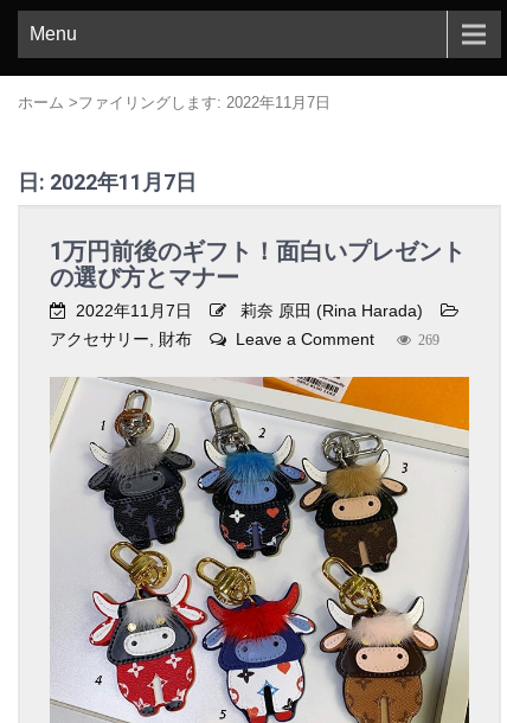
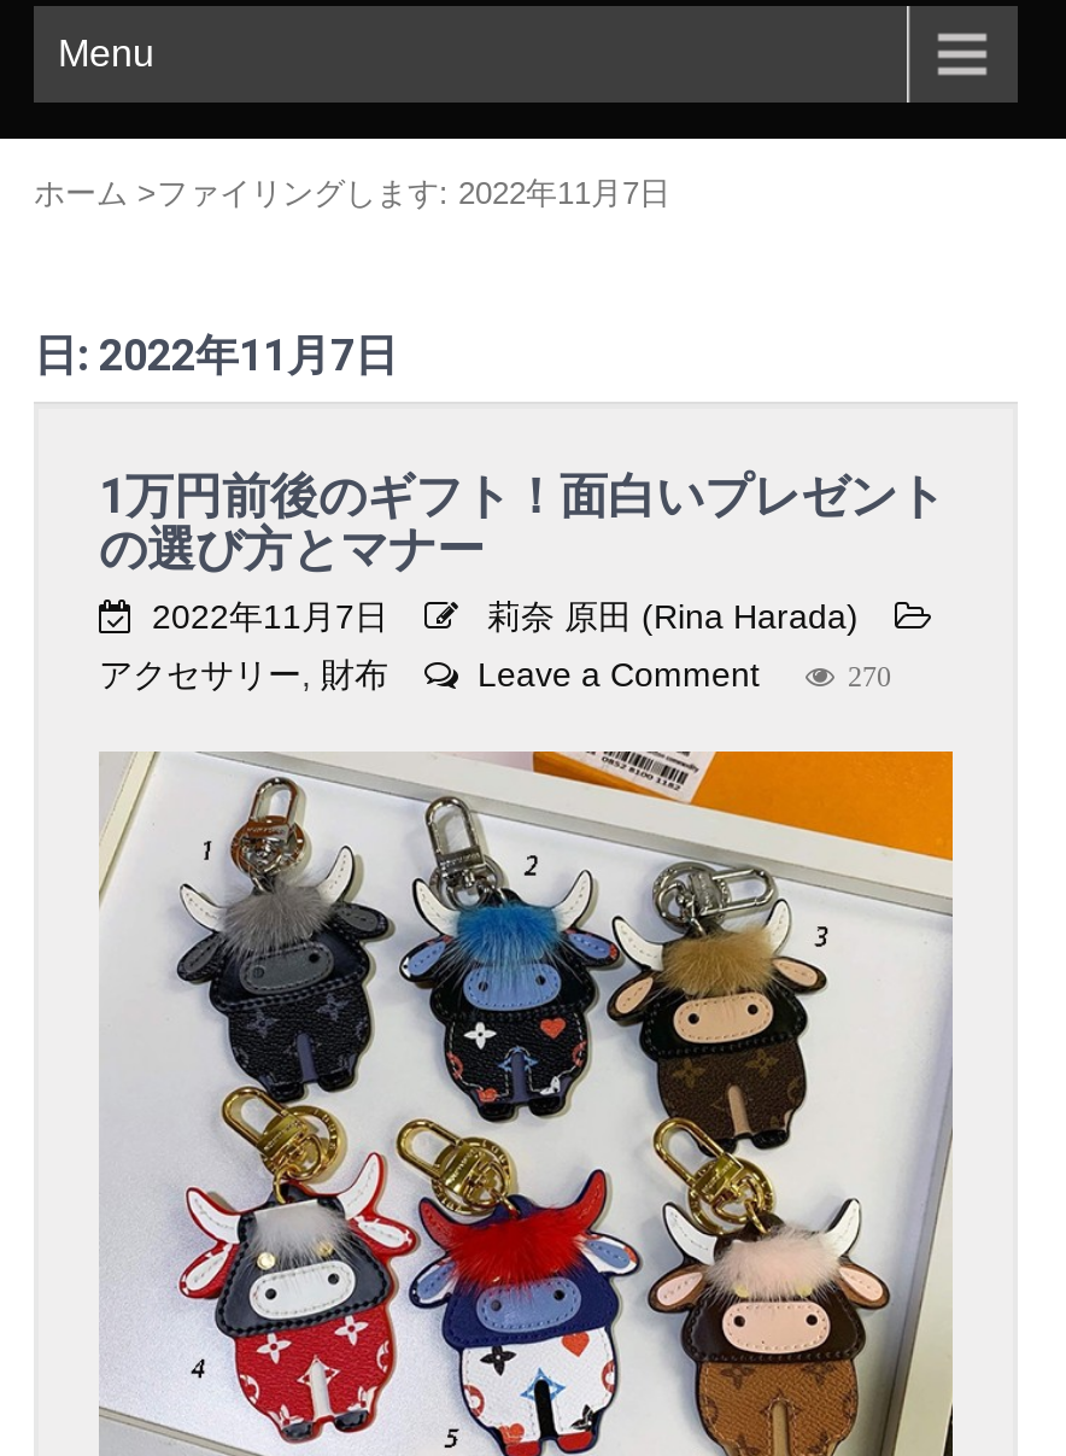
- 269
+ 270
